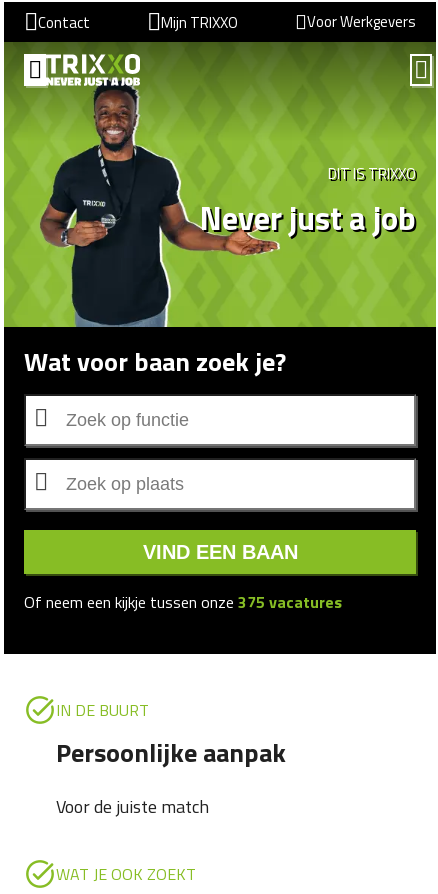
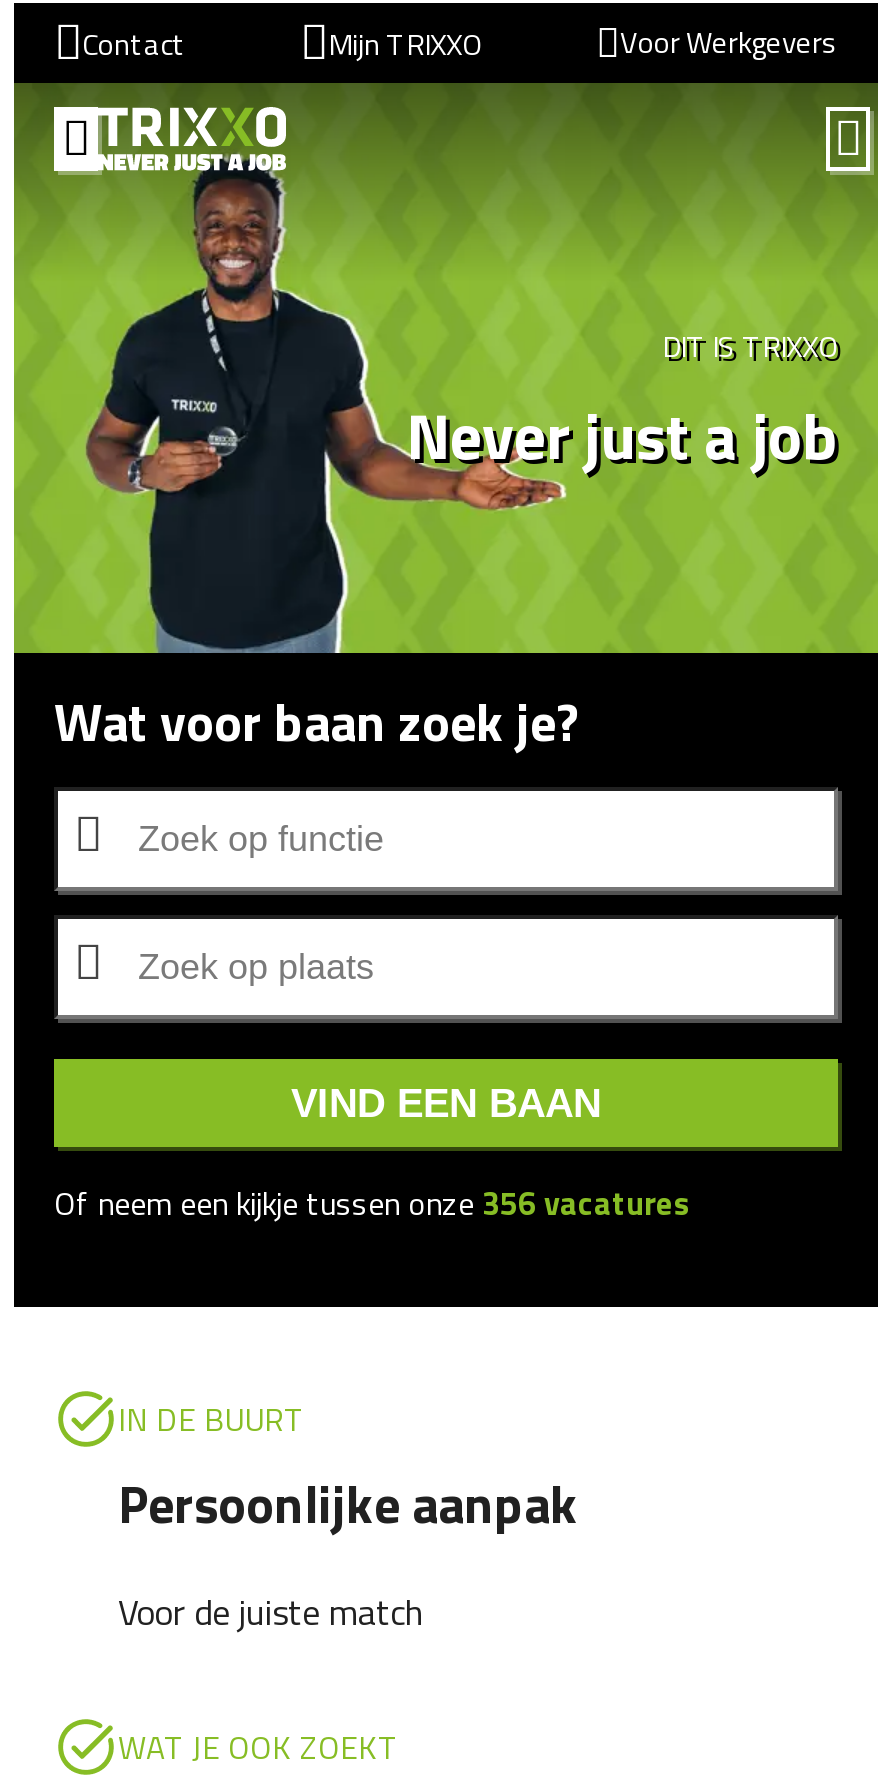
- Of neem een kijkje tussen onze 375 vacatures
+ Of neem een kijkje tussen onze 356 vacatures
